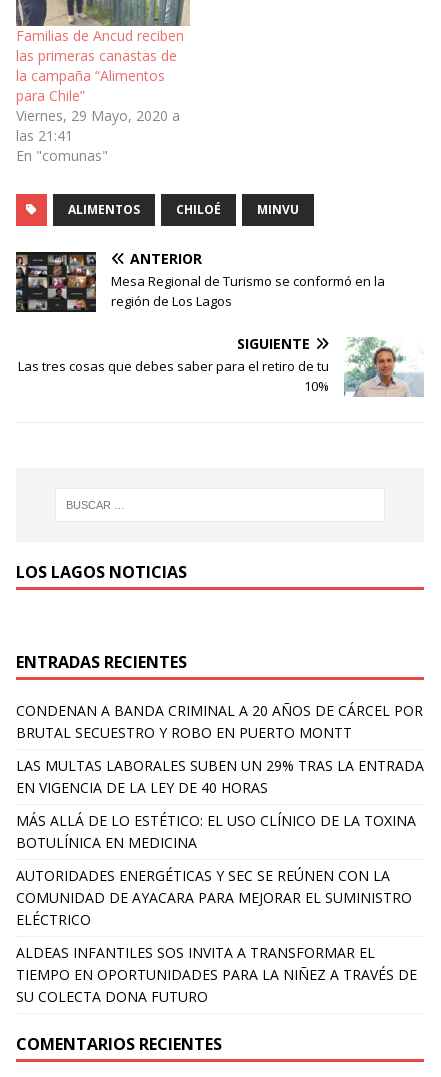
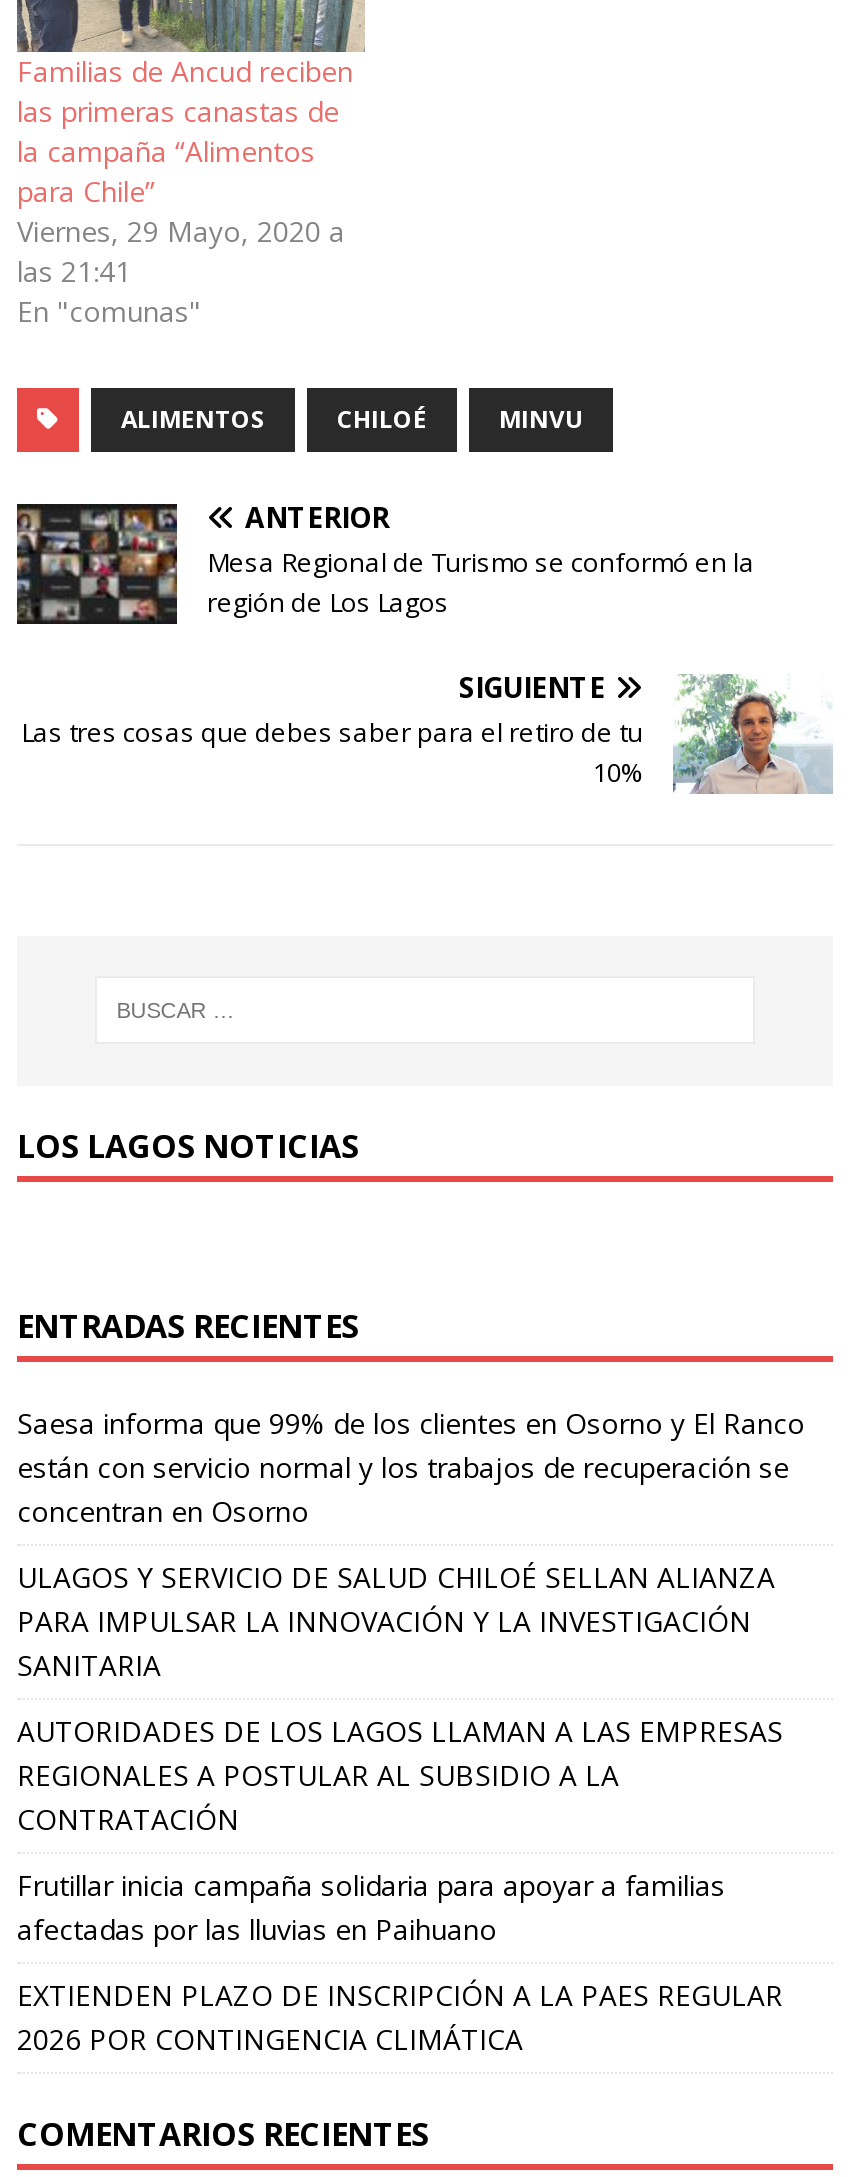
- CONDENAN A BANDA CRIMINAL A 20 AÑOS DE CÁRCEL POR
- BRUTAL SECUESTRO Y ROBO EN PUERTO MONTT
+ Saesa informa que 99% de los clientes en Osorno y El Ranco
+ están con servicio normal y los trabajos de recuperación se
+ concentran en Osorno

- LAS MULTAS LABORALES SUBEN UN 29% TRAS LA ENTRADA
- EN VIGENCIA DE LA LEY DE 40 HORAS
+ ULAGOS Y SERVICIO DE SALUD CHILOÉ SELLAN ALIANZA
+ PARA IMPULSAR LA INNOVACIÓN Y LA INVESTIGACIÓN
+ SANITARIA

- MÁS ALLÁ DE LO ESTÉTICO: EL USO CLÍNICO DE LA TOXINA
- BOTULÍNICA EN MEDICINA
+ AUTORIDADES DE LOS LAGOS LLAMAN A LAS EMPRESAS
+ REGIONALES A POSTULAR AL SUBSIDIO A LA
+ CONTRATACIÓN

- AUTORIDADES ENERGÉTICAS Y SEC SE REÚNEN CON LA
- COMUNIDAD DE AYACARA PARA MEJORAR EL SUMINISTRO
- ELÉCTRICO
+ Frutillar inicia campaña solidaria para apoyar a familias
+ afectadas por las lluvias en Paihuano

- ALDEAS INFANTILES SOS INVITA A TRANSFORMAR EL
- TIEMPO EN OPORTUNIDADES PARA LA NIÑEZ A TRAVÉS DE
- SU COLECTA DONA FUTURO
+ EXTIENDEN PLAZO DE INSCRIPCIÓN A LA PAES REGULAR
+ 2026 POR CONTINGENCIA CLIMÁTICA
